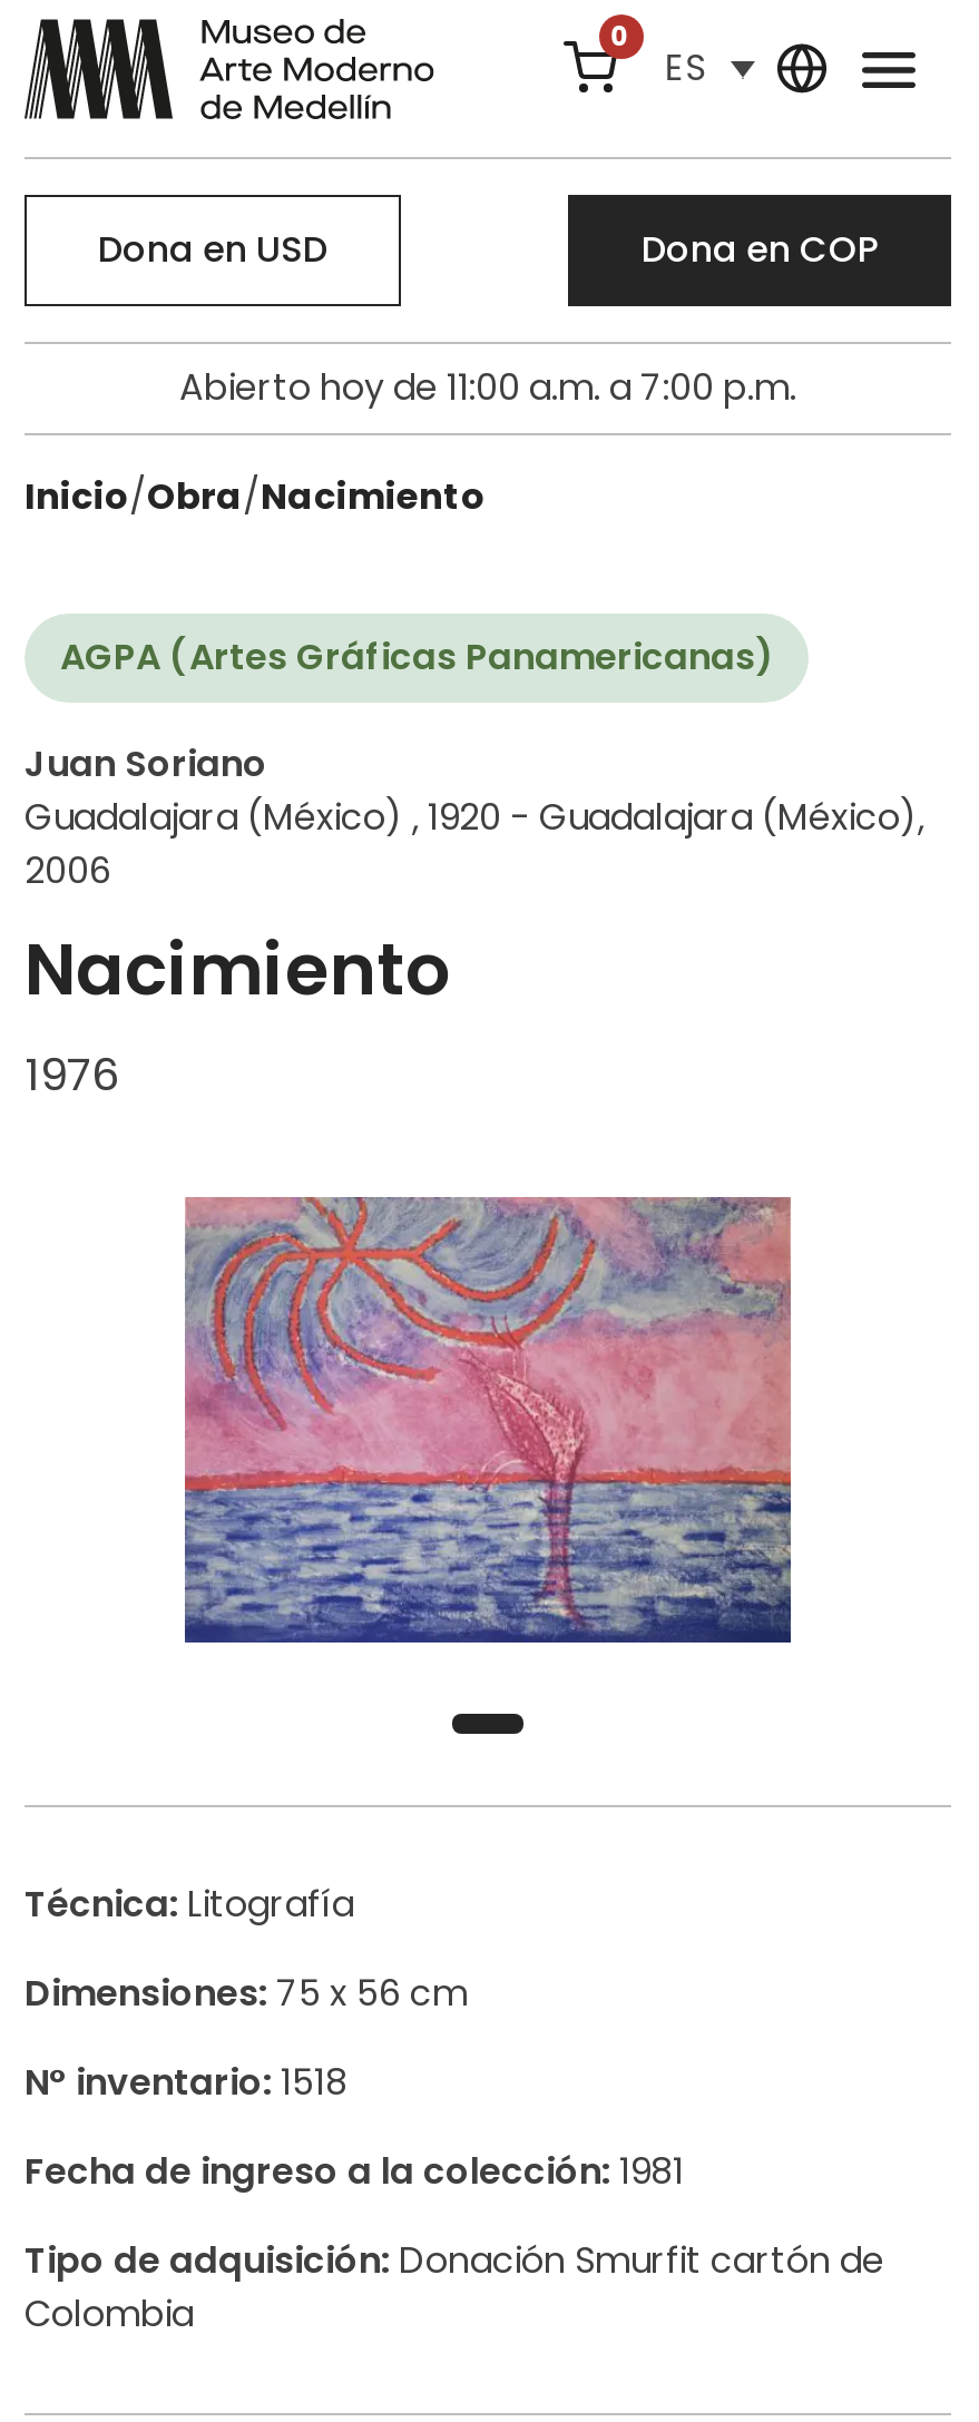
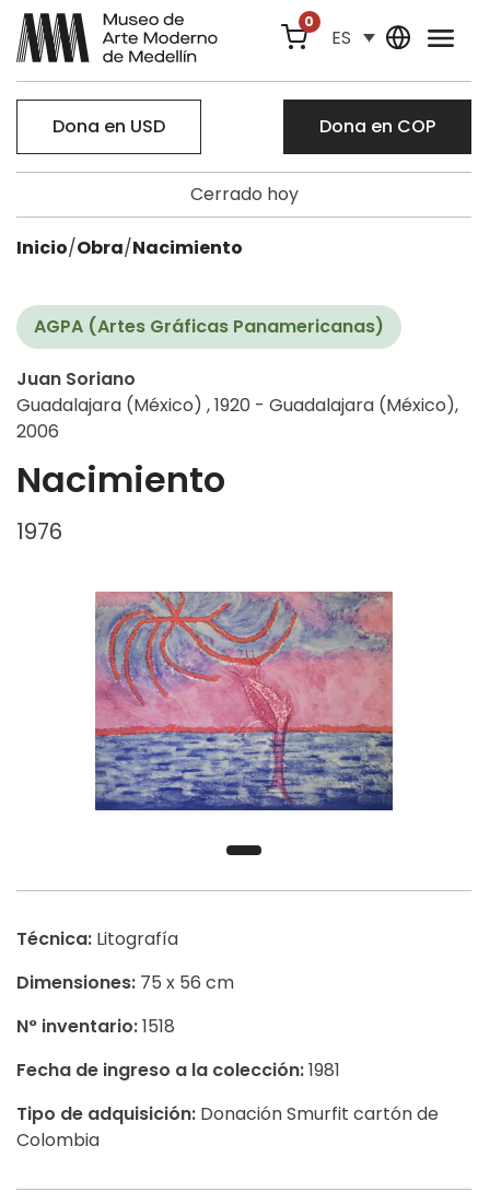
- Abierto hoy de 11:00 a.m. a 7:00 p.m.
+ Cerrado hoy
